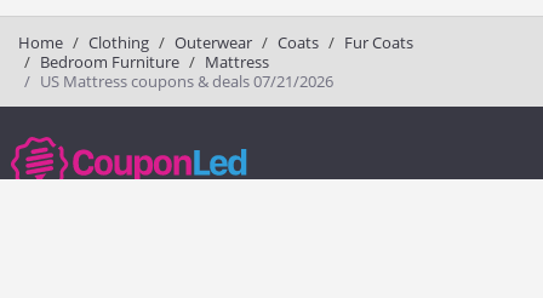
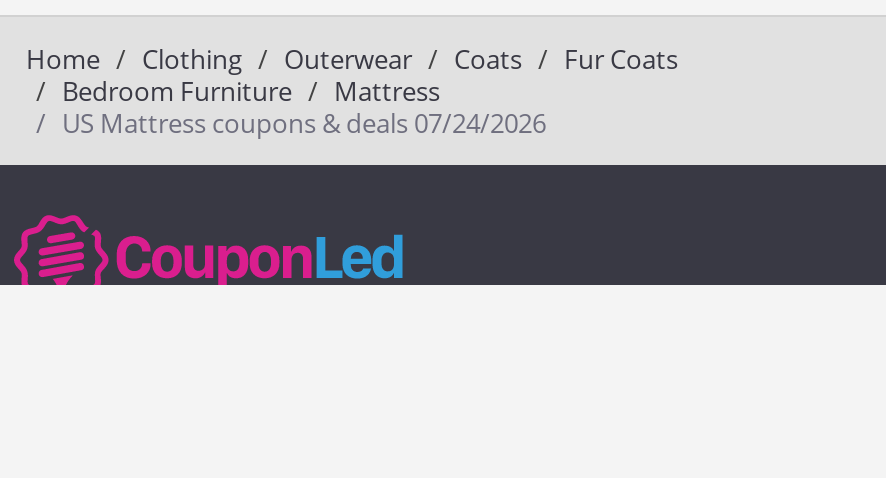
- US Mattress coupons & deals 07/21/2026
+ US Mattress coupons & deals 07/24/2026
